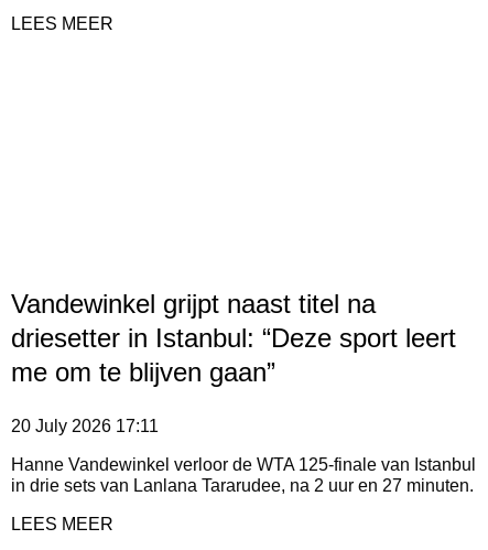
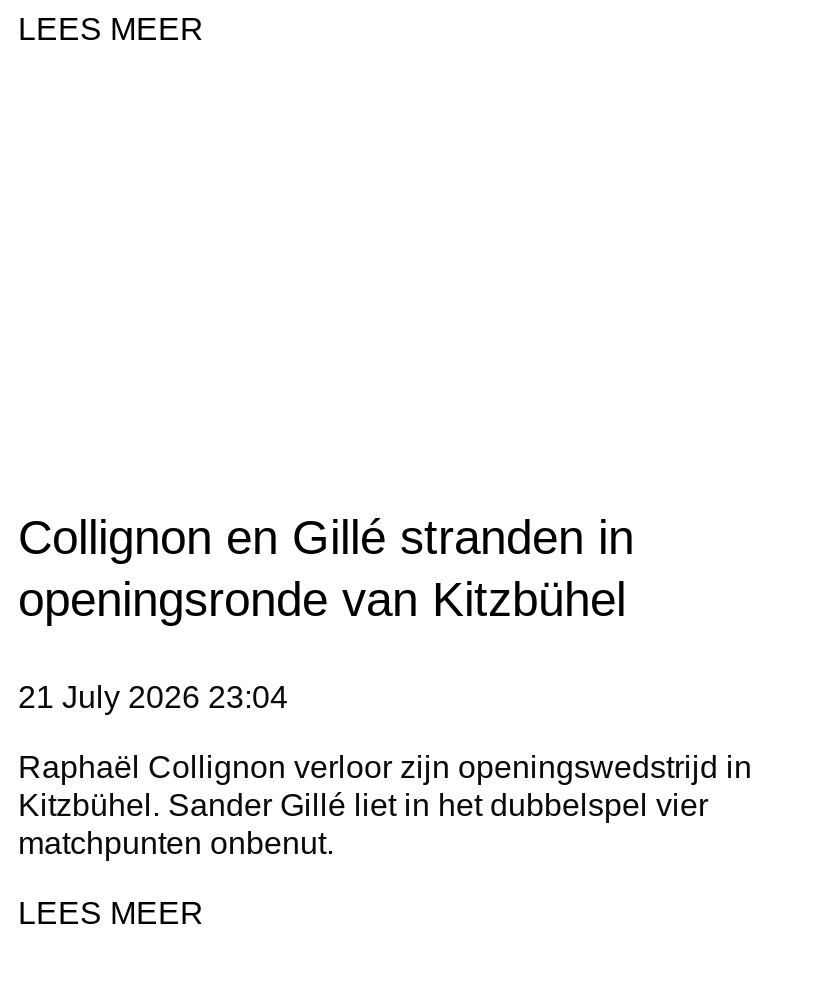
- Vandewinkel grijpt naast titel na
- driesetter in Istanbul: “Deze sport leert
- me om te blijven gaan”
+ Collignon en Gillé stranden in
+ openingsronde van Kitzbühel

- 20 July 2026 17:11
+ 21 July 2026 23:04

- Hanne Vandewinkel verloor de WTA 125-finale van Istanbul
- in drie sets van Lanlana Tararudee, na 2 uur en 27 minuten.
+ Raphaël Collignon verloor zijn openingswedstrijd in
+ Kitzbühel. Sander Gillé liet in het dubbelspel vier
+ matchpunten onbenut.
